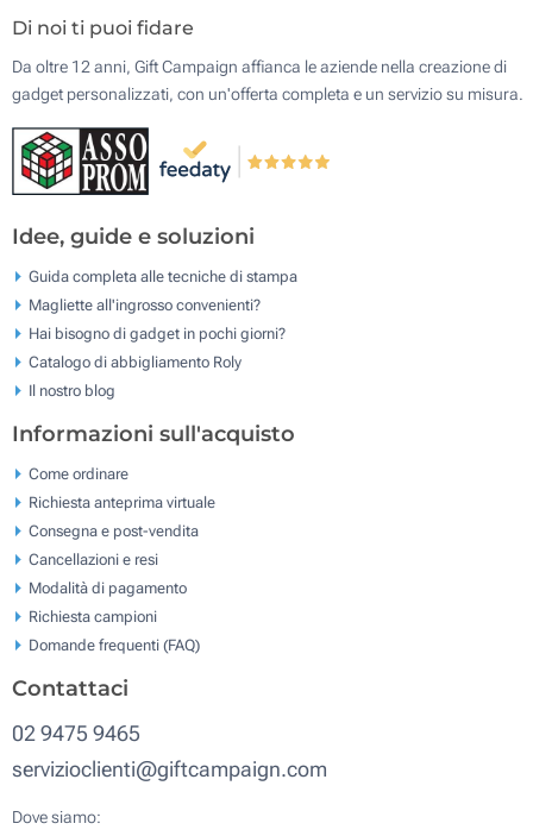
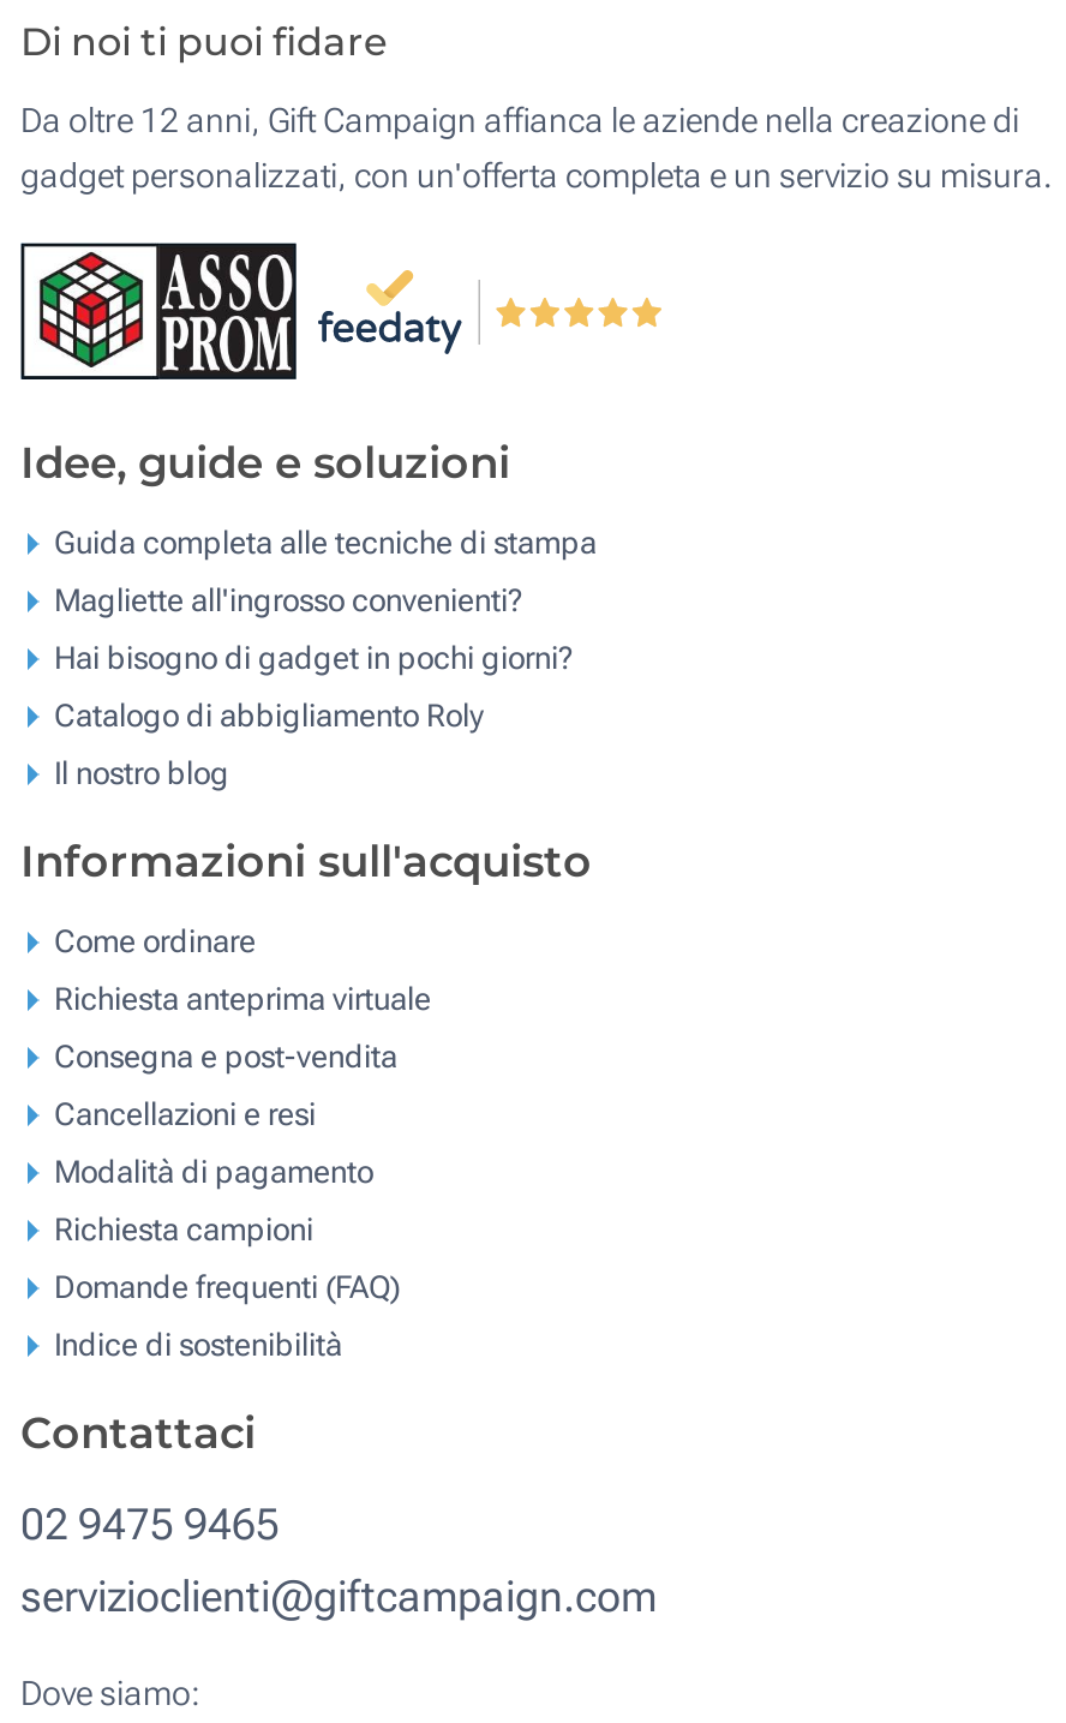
+ Indice di sostenibilità
